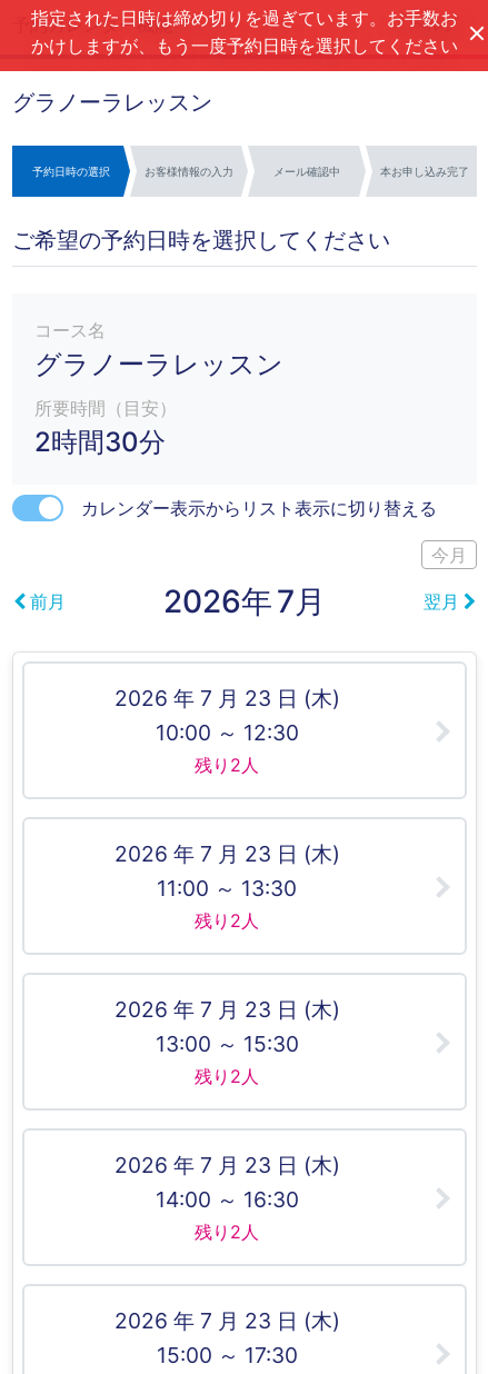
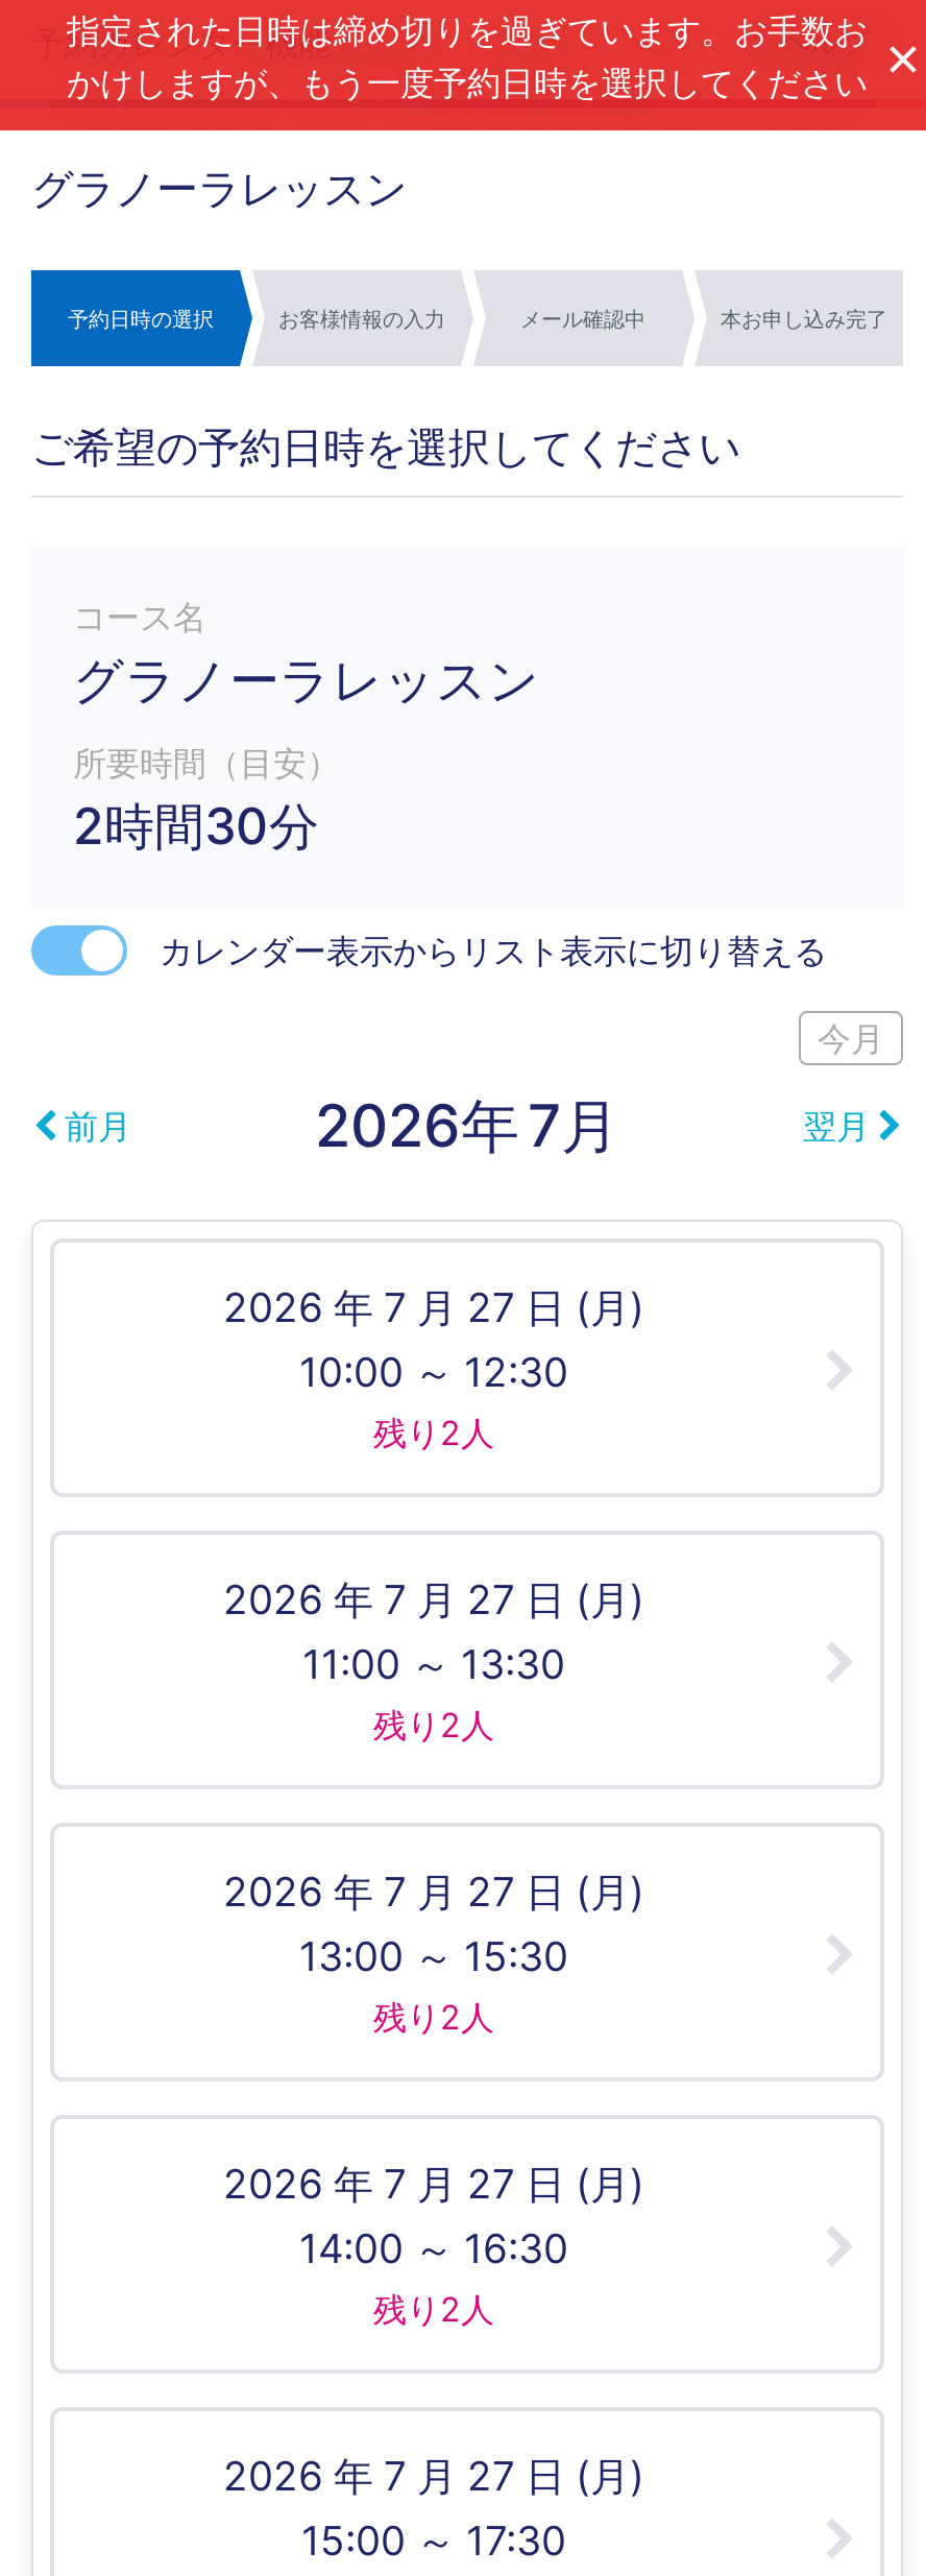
- 2026 年 7 月 23 日 (木)
+ 2026 年 7 月 27 日 (月)

- 2026 年 7 月 23 日 (木)
+ 2026 年 7 月 27 日 (月)

- 2026 年 7 月 23 日 (木)
+ 2026 年 7 月 27 日 (月)

- 2026 年 7 月 23 日 (木)
+ 2026 年 7 月 27 日 (月)

- 2026 年 7 月 23 日 (木)
+ 2026 年 7 月 27 日 (月)
